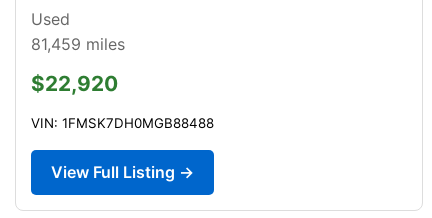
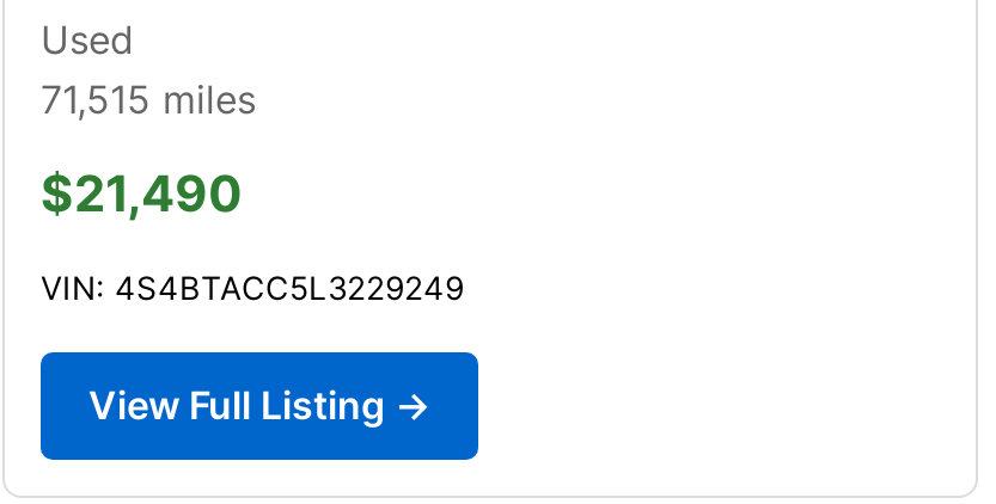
- 81,459 miles
+ 71,515 miles

- $22,920
+ $21,490

- VIN: 1FMSK7DH0MGB88488
+ VIN: 4S4BTACC5L3229249
